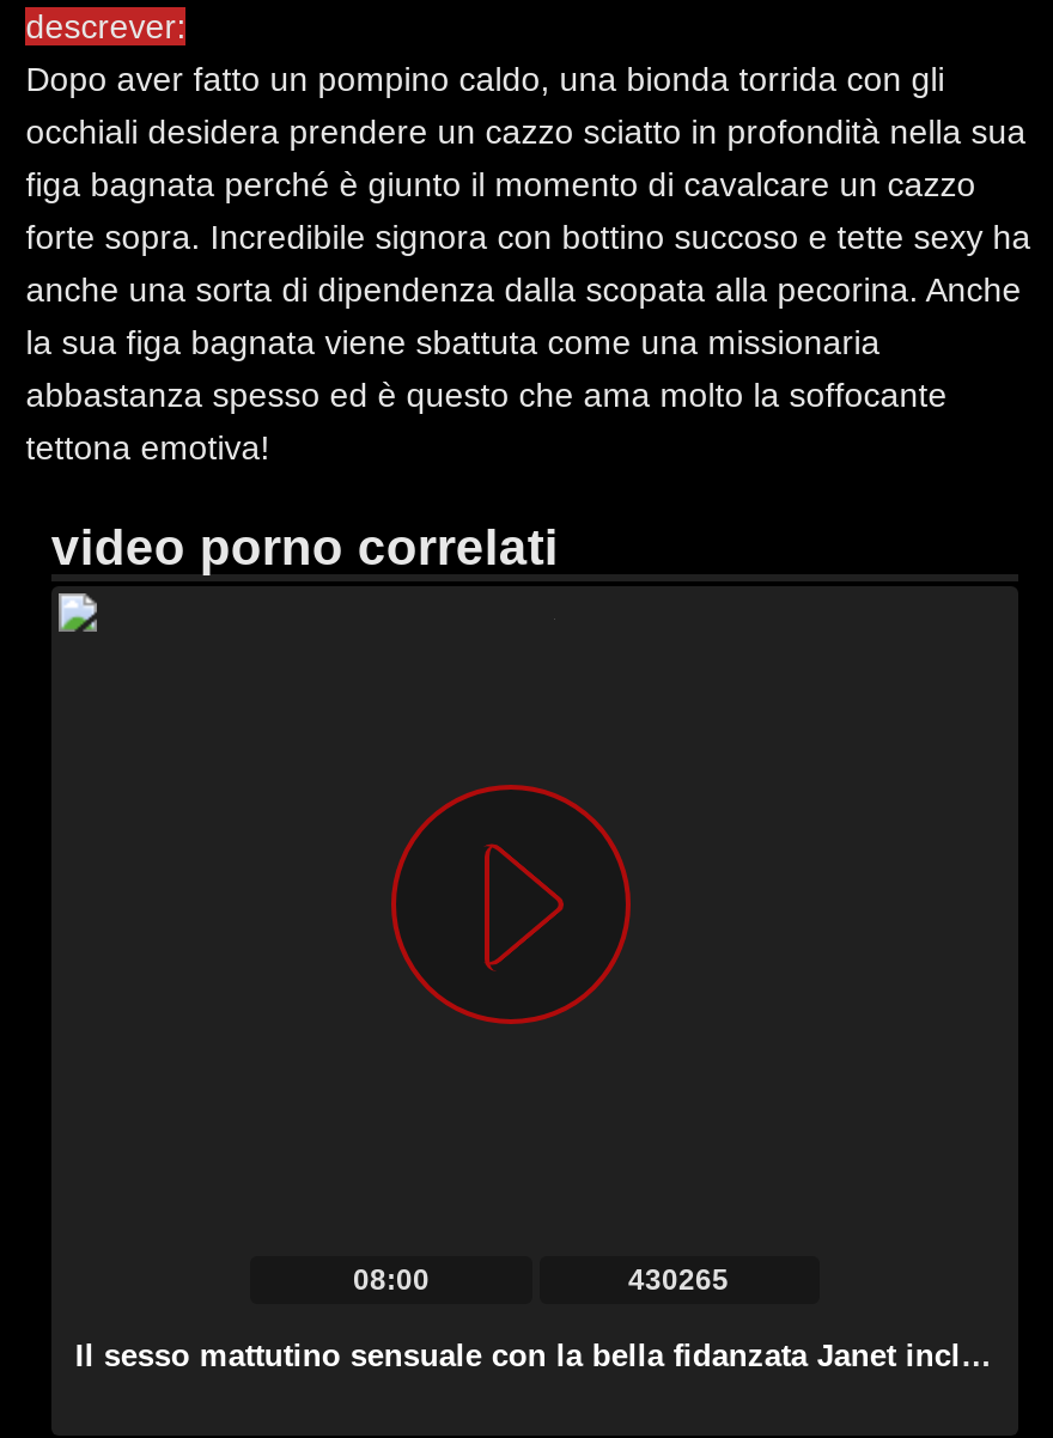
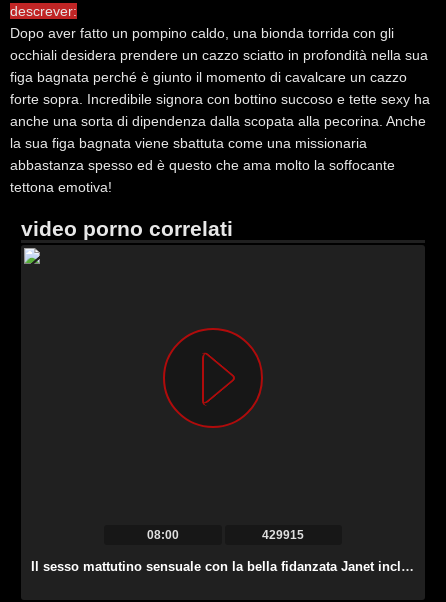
- 430265
+ 429915
